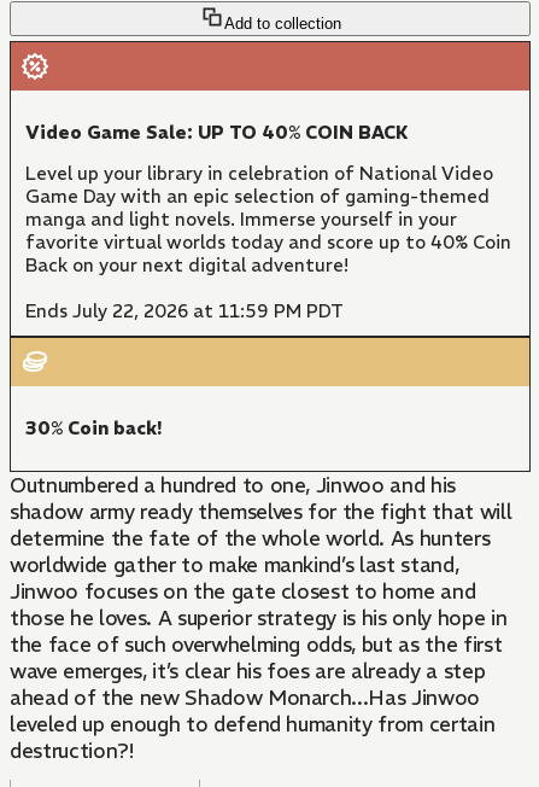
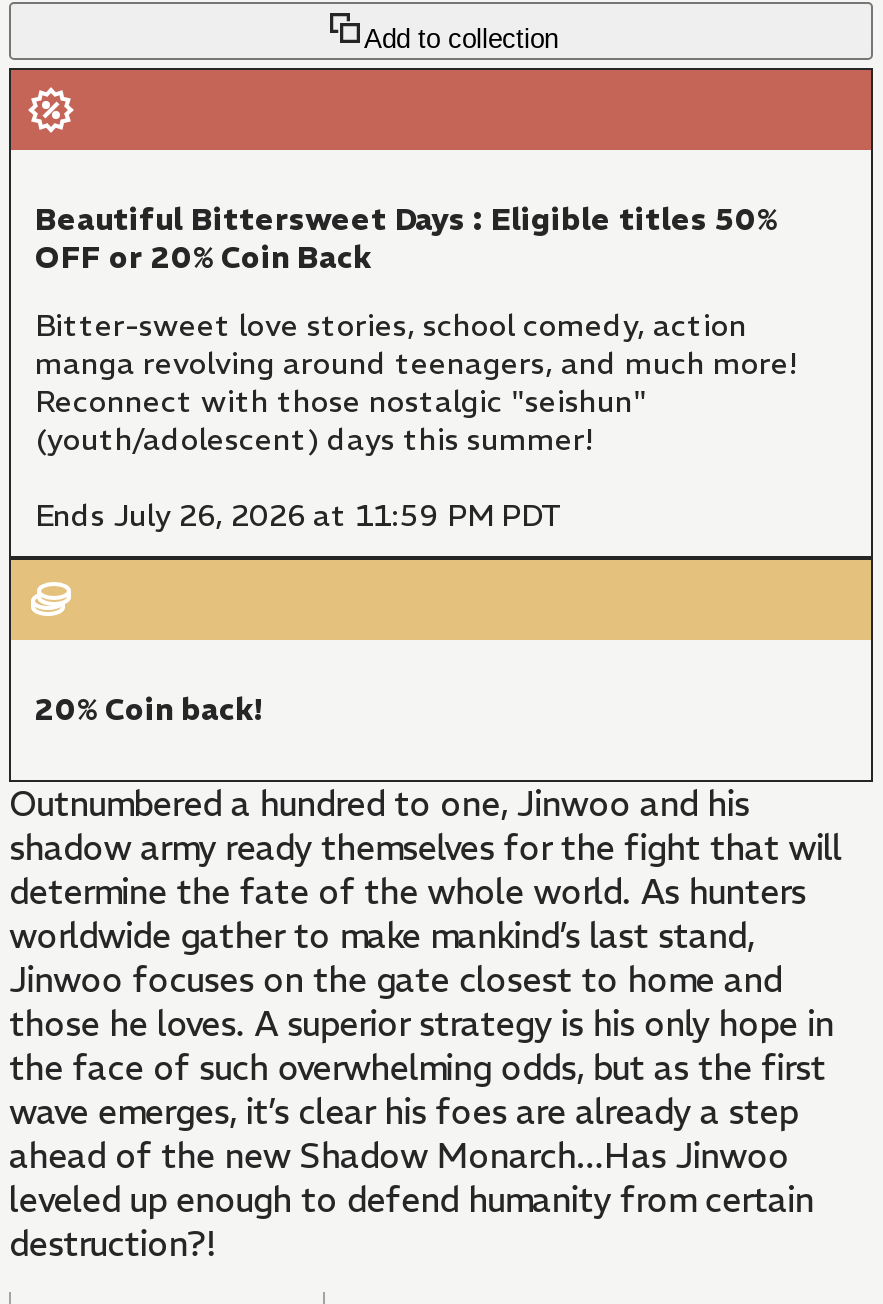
- Video Game Sale: UP TO 40% COIN BACK
+ Beautiful Bittersweet Days : Eligible titles 50%
+ OFF or 20% Coin Back

- Level up your library in celebration of National Video
- Game Day with an epic selection of gaming-themed
- manga and light novels. Immerse yourself in your
- favorite virtual worlds today and score up to 40% Coin
- Back on your next digital adventure!
+ Bitter-sweet love stories, school comedy, action
+ manga revolving around teenagers, and much more!
+ Reconnect with those nostalgic "seishun"
+ (youth/adolescent) days this summer!

- Ends July 22, 2026 at 11:59 PM PDT
+ Ends July 26, 2026 at 11:59 PM PDT

- 30% Coin back!
+ 20% Coin back!
